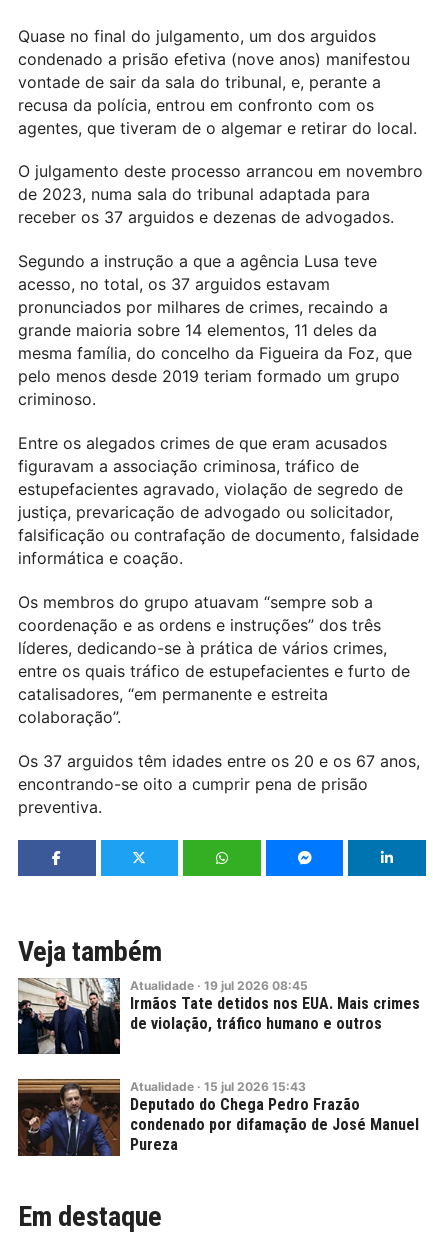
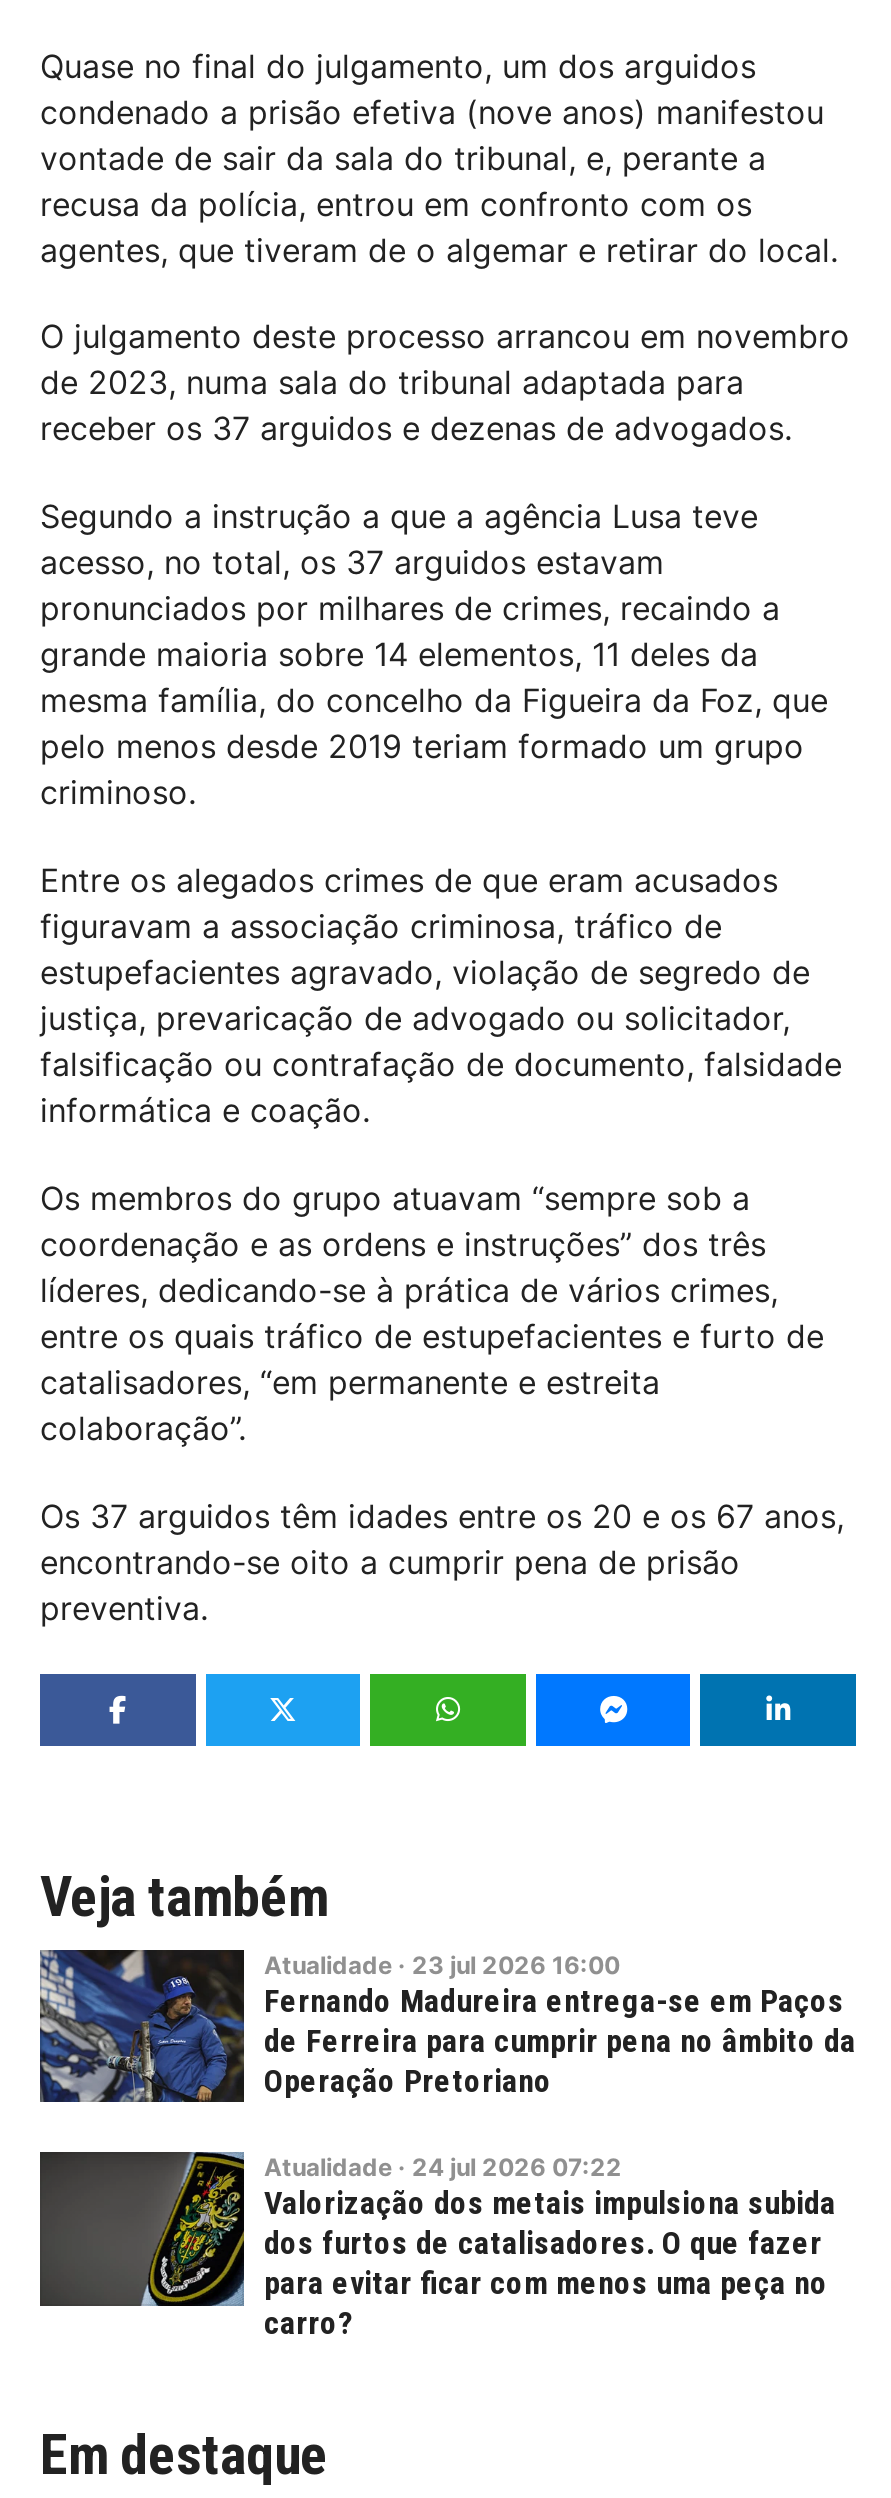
- [image]
- Atualidade · 19 jul 2026 08:45
- Irmãos Tate detidos nos EUA. Mais crimes
- de violação, tráfico humano e outros
+ [image]
+ Atualidade · 23 jul 2026 16:00
+ Fernando Madureira entrega-se em Paços
+ de Ferreira para cumprir pena no âmbito da
+ Operação Pretoriano

- [image]
- Atualidade · 15 jul 2026 15:43
- Deputado do Chega Pedro Frazão
- condenado por difamação de José Manuel
- Pureza
+ [image]
+ Atualidade · 24 jul 2026 07:22
+ Valorização dos metais impulsiona subida
+ dos furtos de catalisadores. O que fazer
+ para evitar ficar com menos uma peça no
+ carro?
